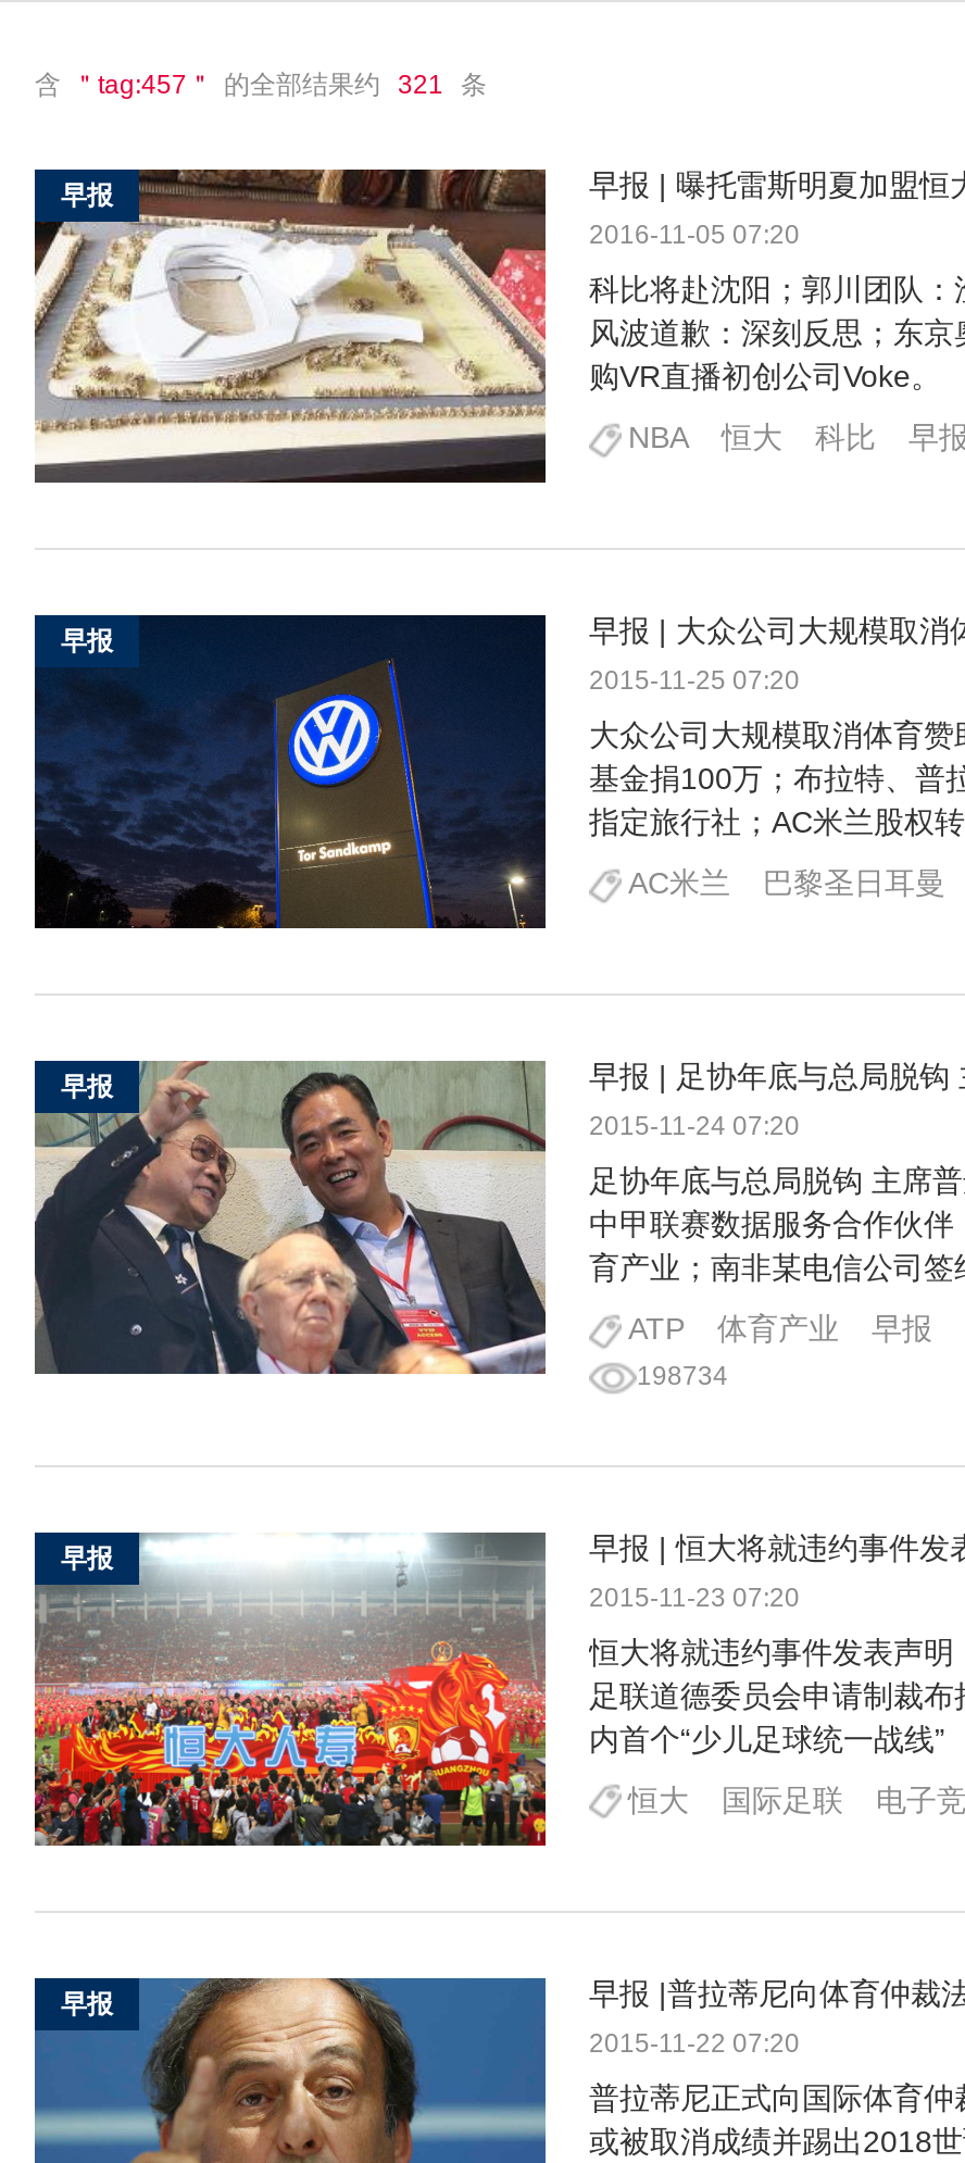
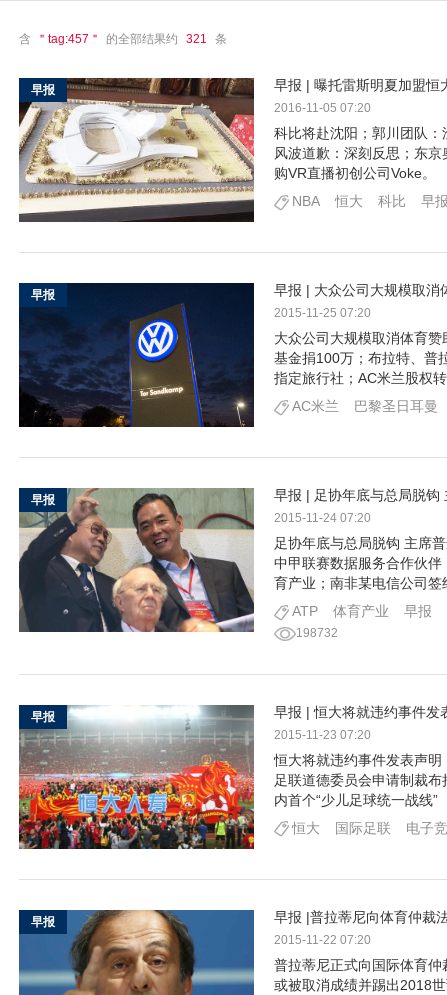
- 198734
+ 198732
